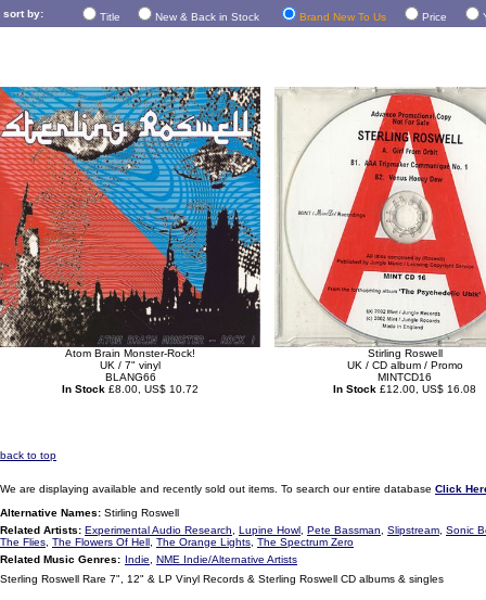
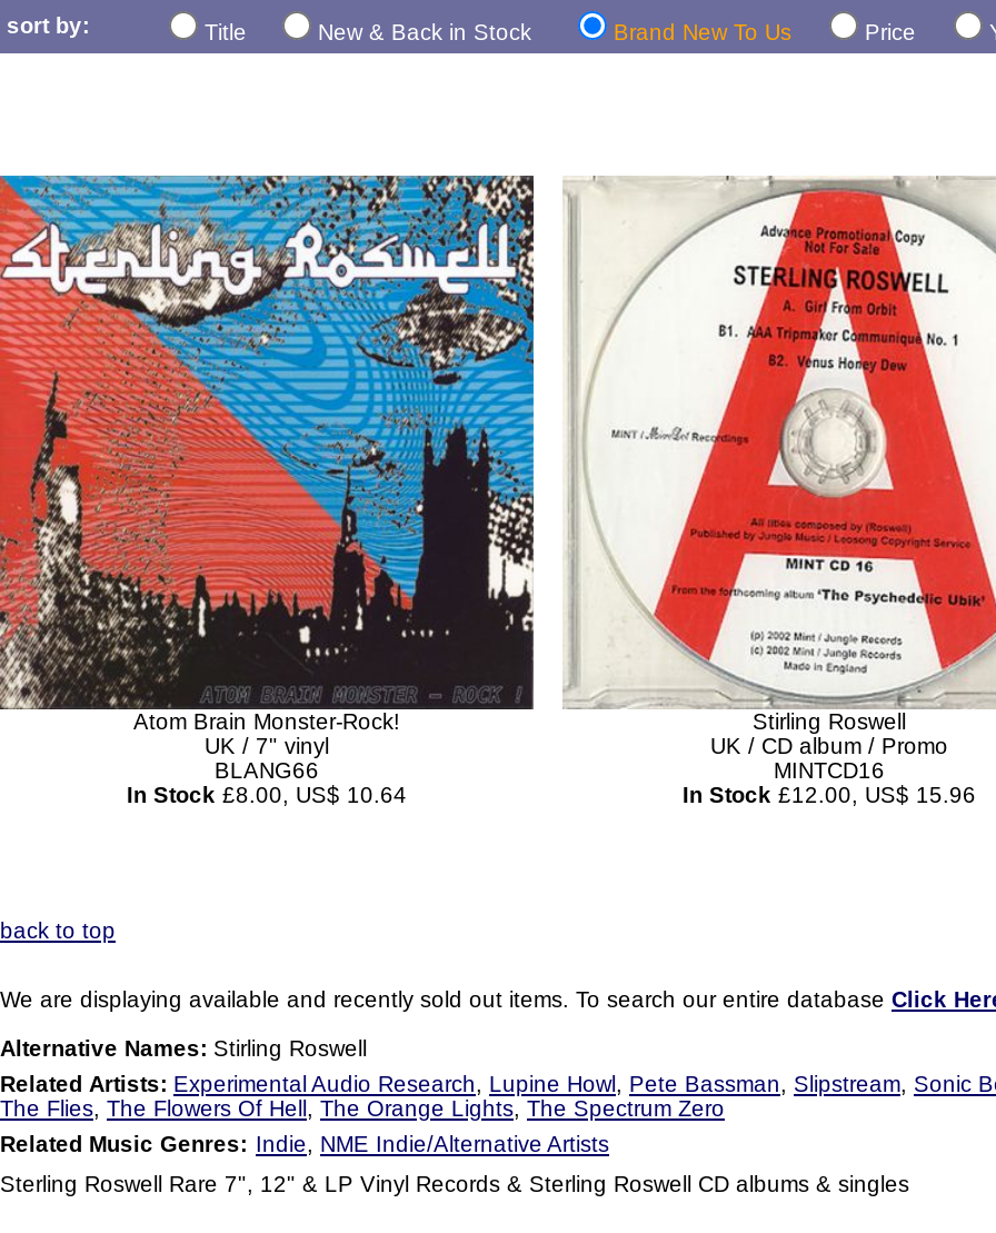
- In Stock £8.00, US$ 10.72
+ In Stock £8.00, US$ 10.64

- In Stock £12.00, US$ 16.08
+ In Stock £12.00, US$ 15.96
